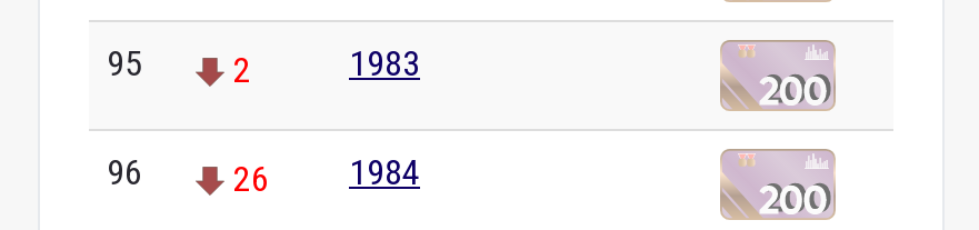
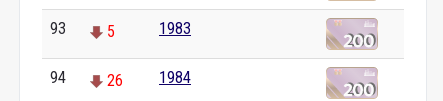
- 95
+ 93

- 2
+ 5

- 96 26 1984
+ 94 26 1984
